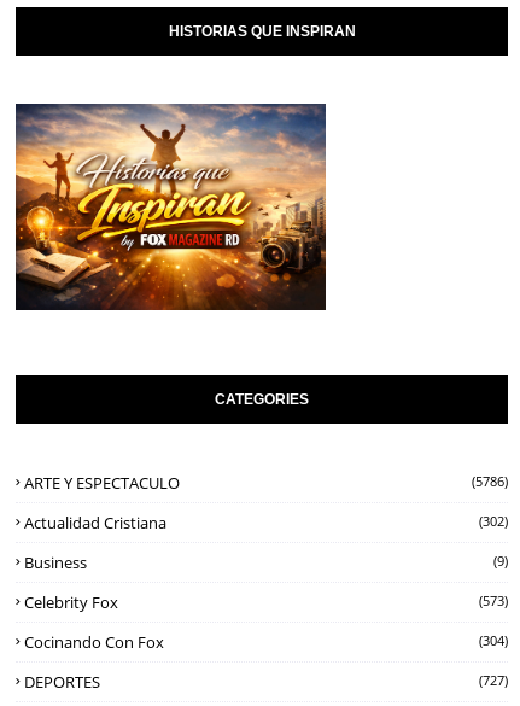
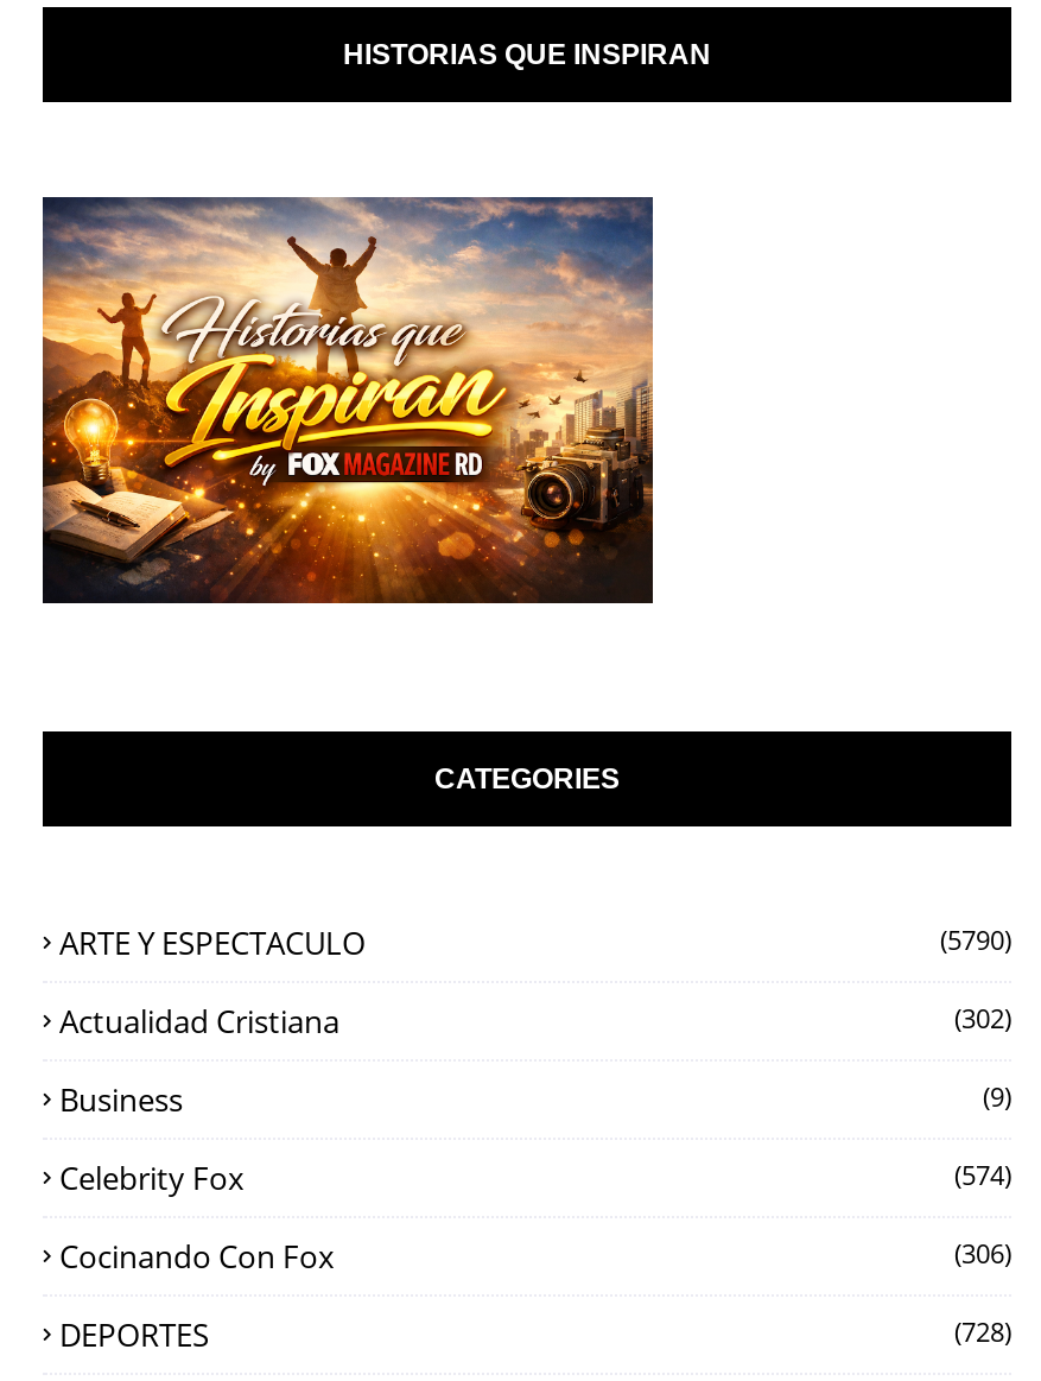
- (5786)
+ (5790)

- (573)
+ (574)

- (304)
+ (306)

- (727)
+ (728)
